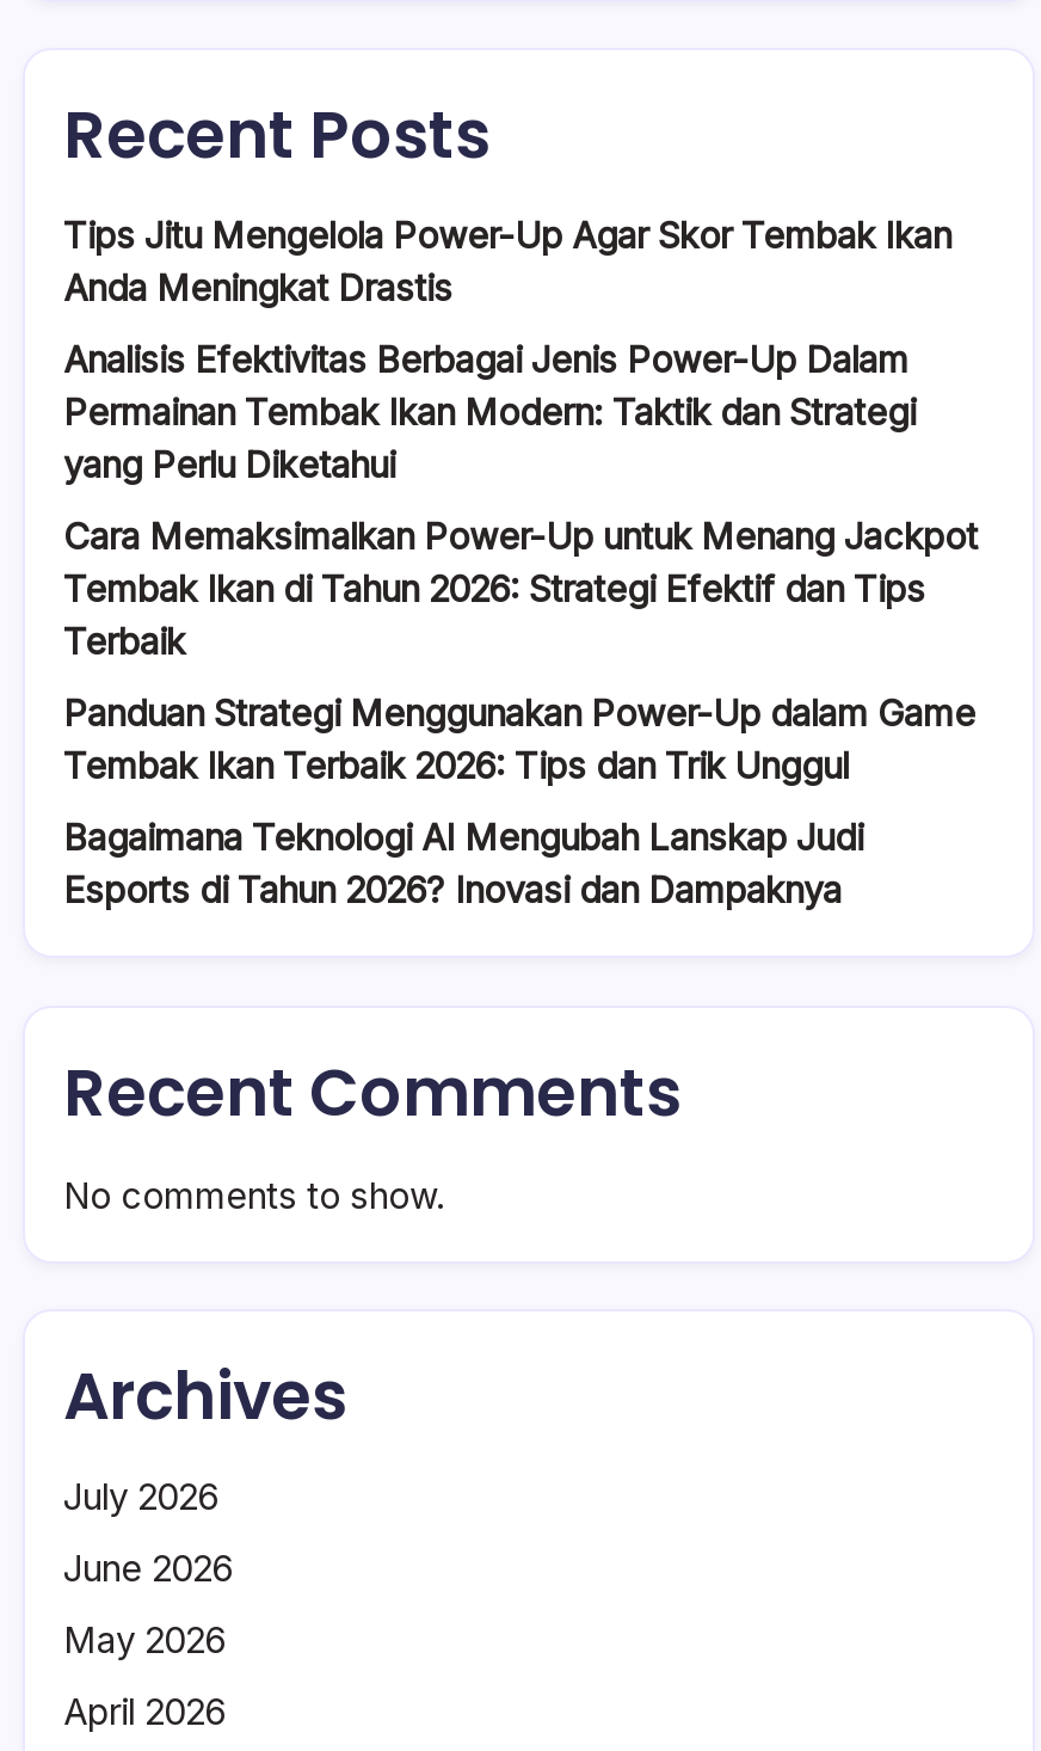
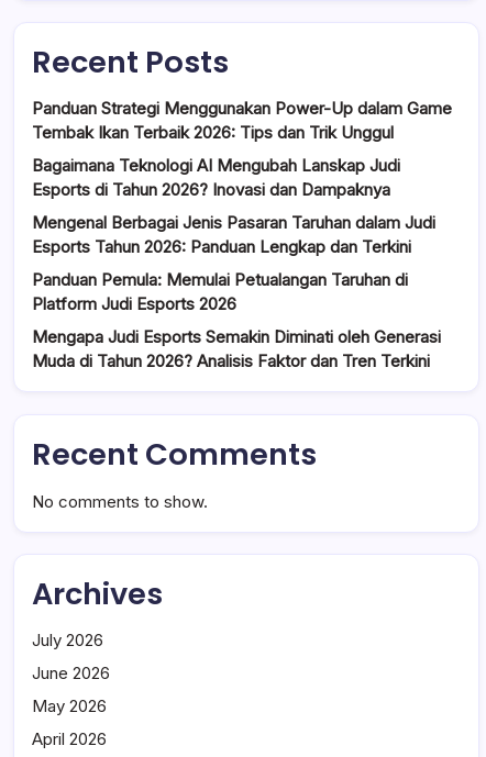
- Tips Jitu Mengelola Power-Up Agar Skor Tembak Ikan
- Anda Meningkat Drastis
- Analisis Efektivitas Berbagai Jenis Power-Up Dalam
- Permainan Tembak Ikan Modern: Taktik dan Strategi
- yang Perlu Diketahui
- Cara Memaksimalkan Power-Up untuk Menang Jackpot
- Tembak Ikan di Tahun 2026: Strategi Efektif dan Tips
- Terbaik

moved up: Panduan Strategi Menggunakan Power-Up dalam Game | Tembak Ikan Terbaik 2026: Tips dan Trik Unggul | Bagaimana Teknologi AI Mengubah Lanskap Judi | Esports di Tahun 2026? Inovasi dan Dampaknya

+ Mengenal Berbagai Jenis Pasaran Taruhan dalam Judi
+ Esports Tahun 2026: Panduan Lengkap dan Terkini
+ Panduan Pemula: Memulai Petualangan Taruhan di
+ Platform Judi Esports 2026
+ Mengapa Judi Esports Semakin Diminati oleh Generasi
+ Muda di Tahun 2026? Analisis Faktor dan Tren Terkini
